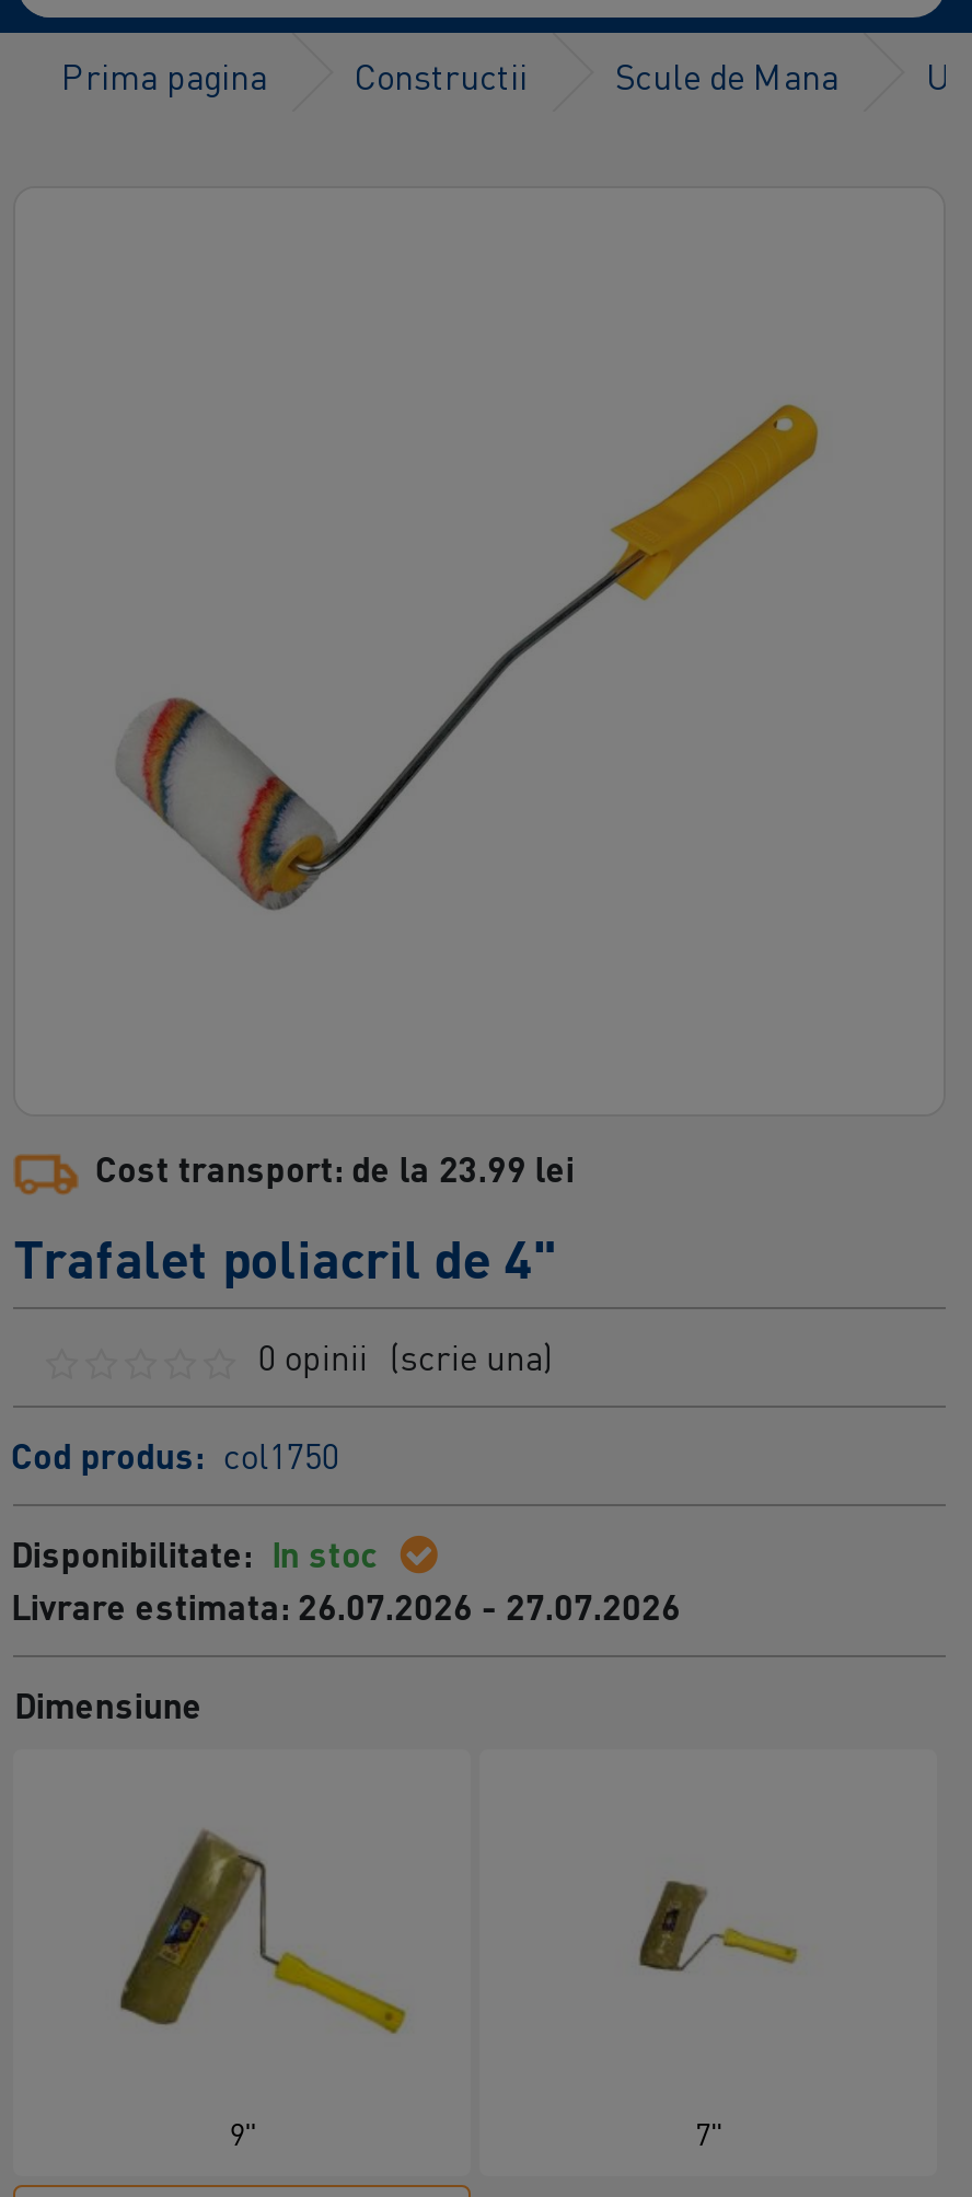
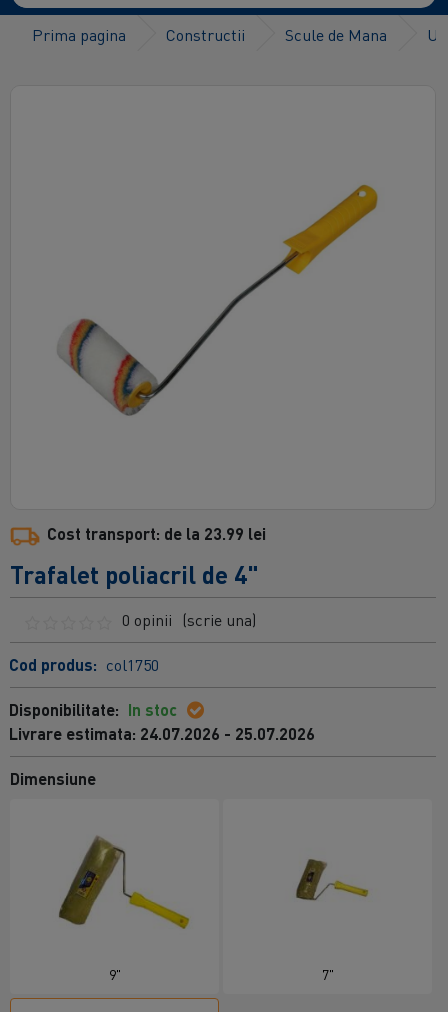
- Livrare estimata: 26.07.2026 - 27.07.2026
+ Livrare estimata: 24.07.2026 - 25.07.2026
